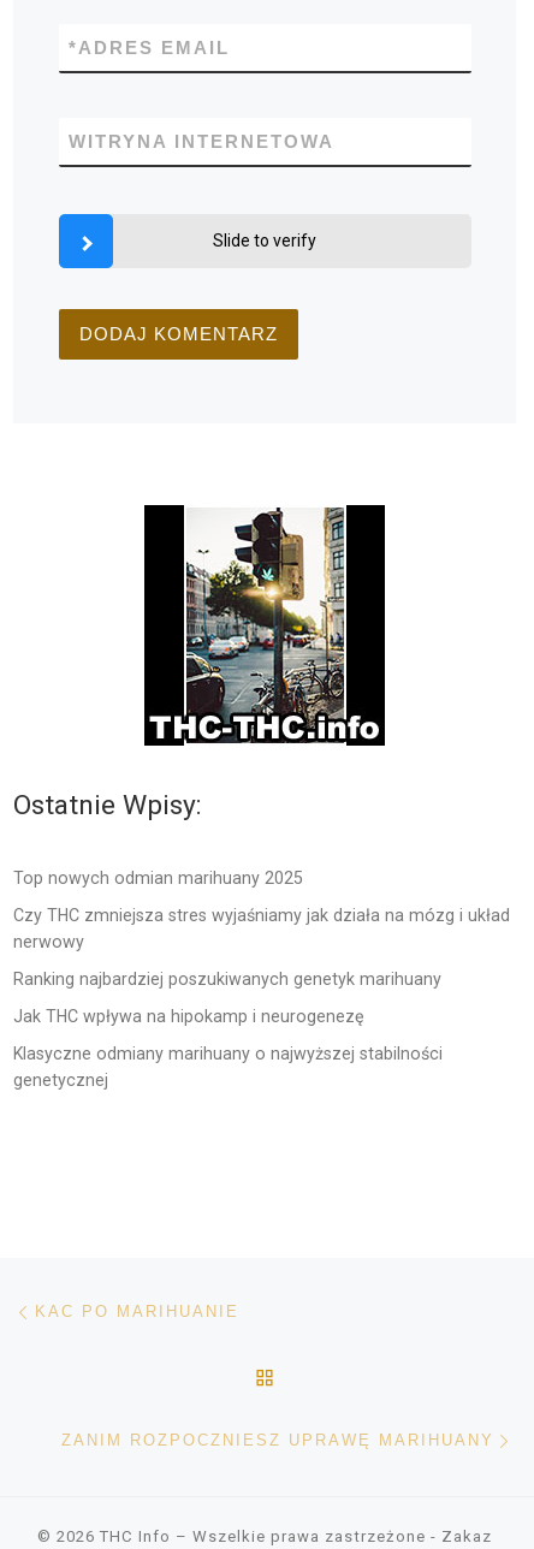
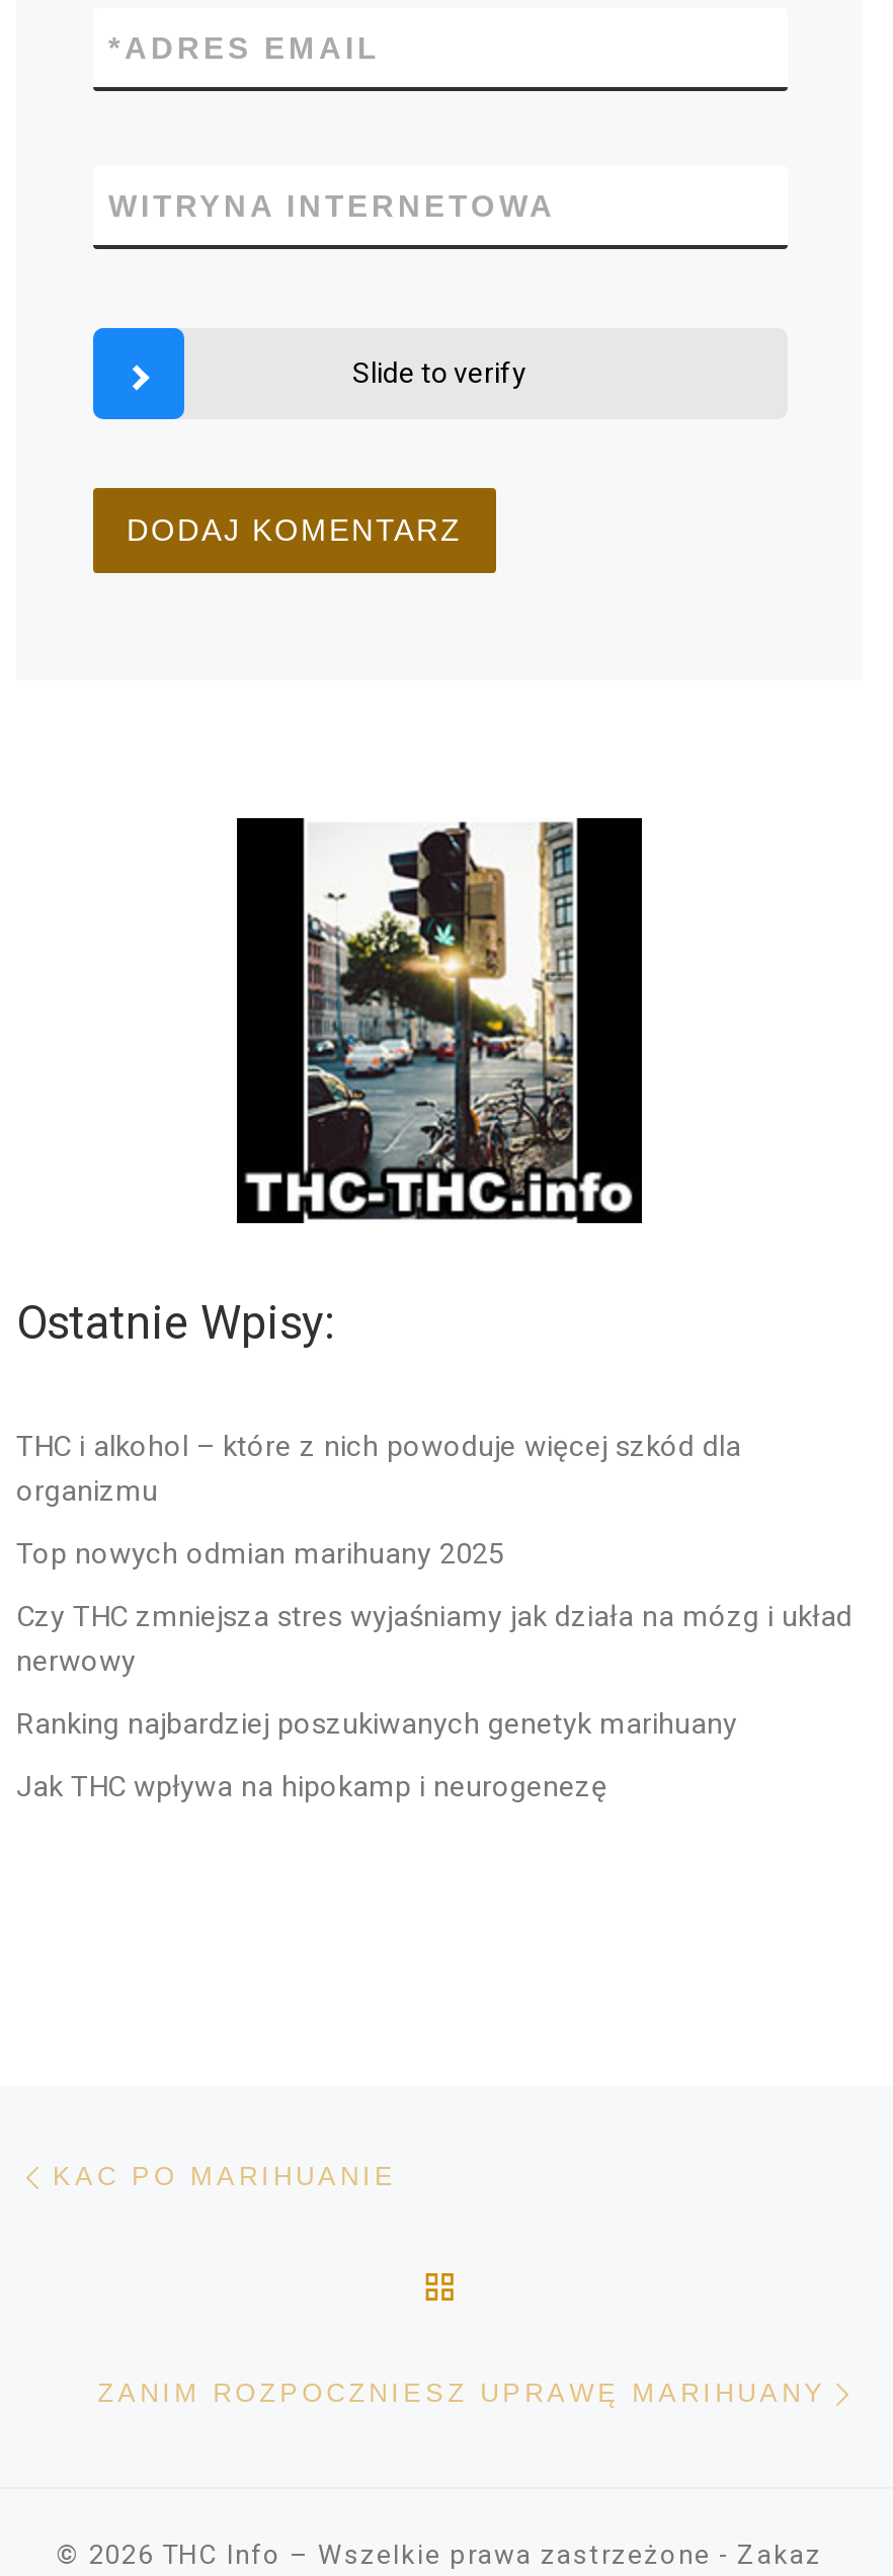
+ THC i alkohol – które z nich powoduje więcej szkód dla
+ organizmu

moved down: Top nowych odmian marihuany 2025 | Czy THC zmniejsza stres wyjaśniamy jak działa na mózg i układ | nerwowy | Ranking najbardziej poszukiwanych genetyk marihuany | Jak THC wpływa na hipokamp i neurogenezę

- Klasyczne odmiany marihuany o najwyższej stabilności
- genetycznej
